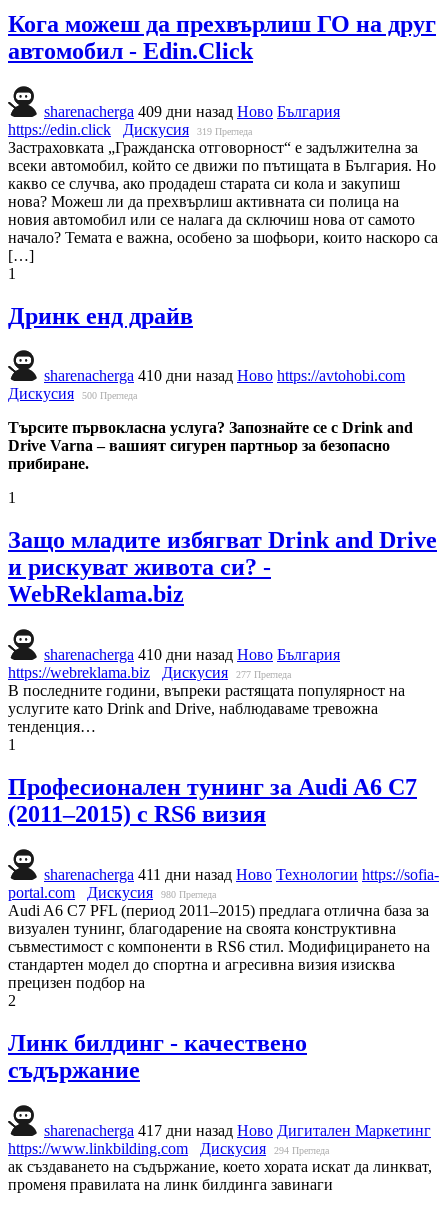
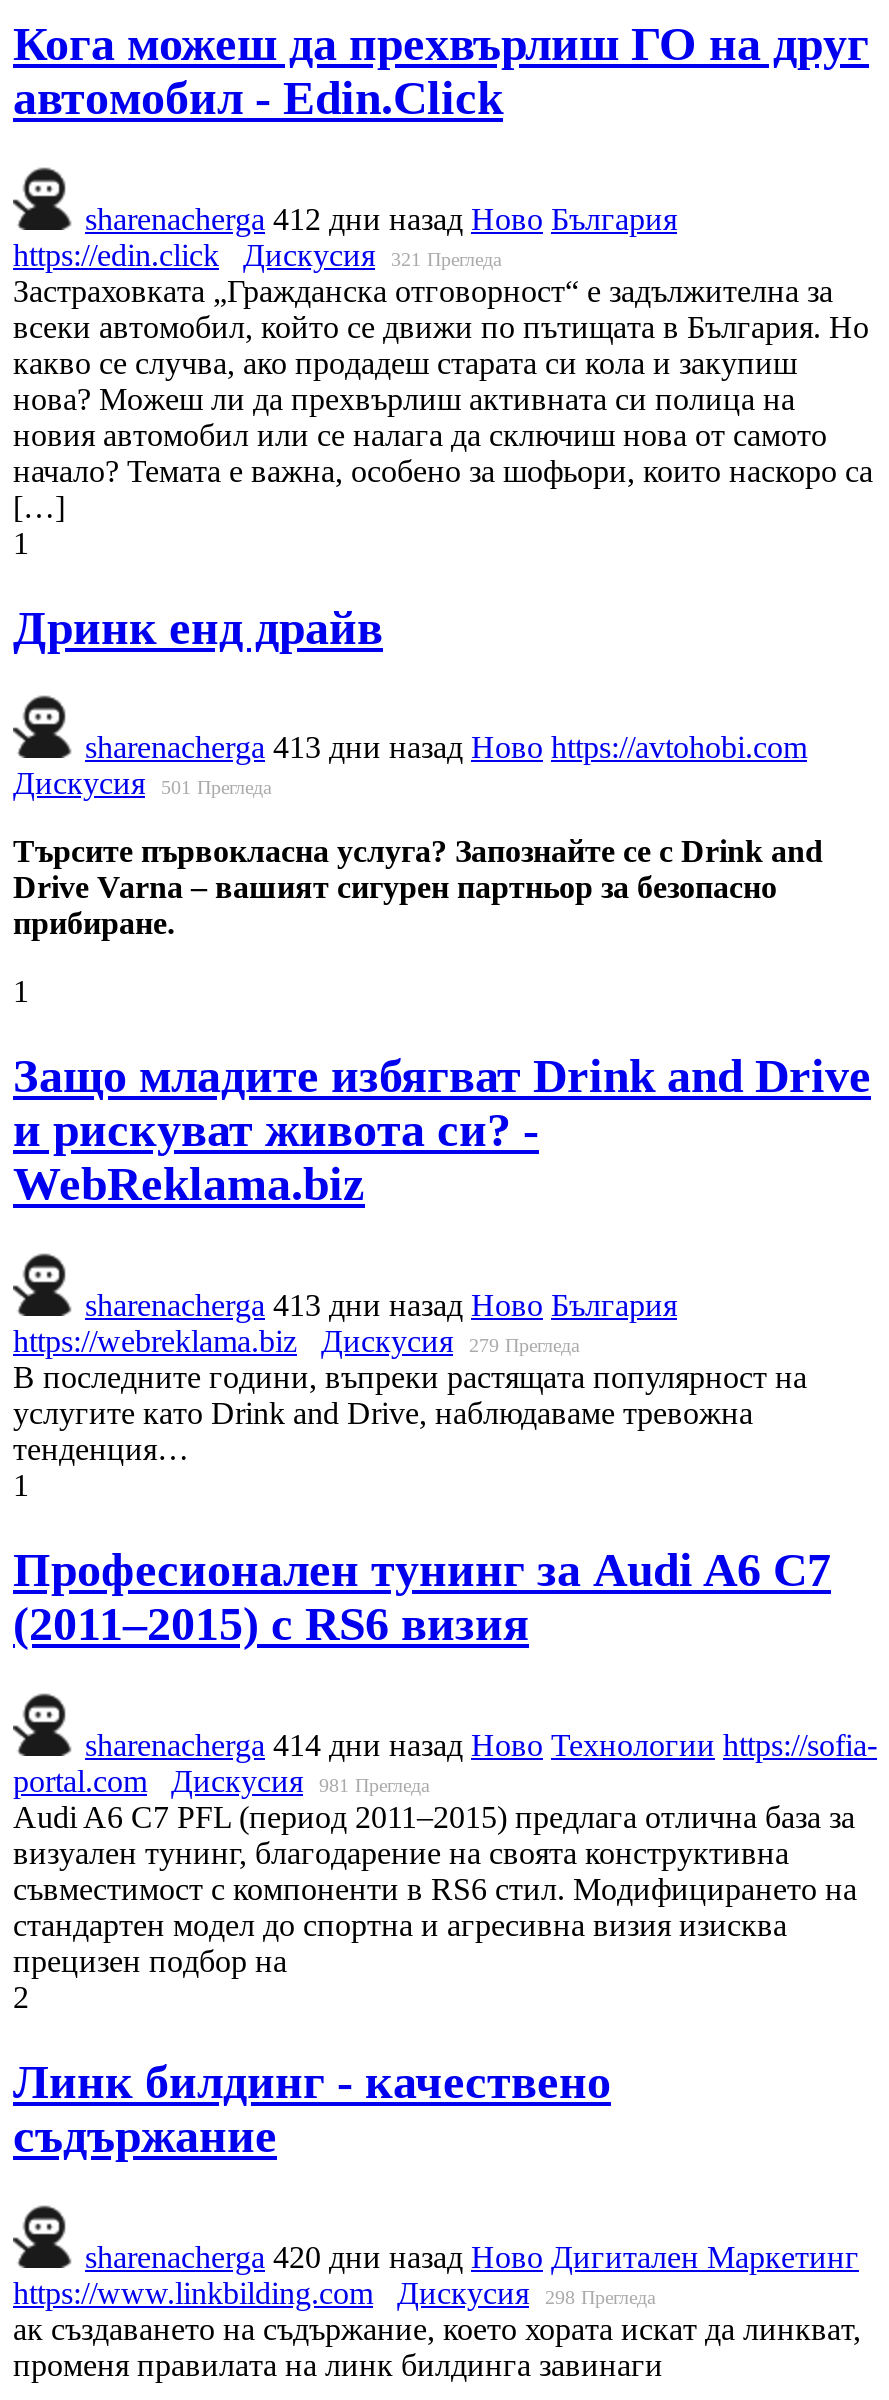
- sharenacherga 409 дни назад Ново България
+ sharenacherga 412 дни назад Ново България

- https://edin.click Дискусия 319 Прегледа
+ https://edin.click Дискусия 321 Прегледа

- sharenacherga 410 дни назад Ново https://avtohobi.com
+ sharenacherga 413 дни назад Ново https://avtohobi.com

- Дискусия 500 Прегледа
+ Дискусия 501 Прегледа

- sharenacherga 410 дни назад Ново България
+ sharenacherga 413 дни назад Ново България

- https://webreklama.biz Дискусия 277 Прегледа
+ https://webreklama.biz Дискусия 279 Прегледа

- sharenacherga 411 дни назад Ново Технологии https://sofia-
+ sharenacherga 414 дни назад Ново Технологии https://sofia-

- portal.com Дискусия 980 Прегледа
+ portal.com Дискусия 981 Прегледа

- sharenacherga 417 дни назад Ново Дигитален Маркетинг
+ sharenacherga 420 дни назад Ново Дигитален Маркетинг

- https://www.linkbilding.com Дискусия 294 Прегледа
+ https://www.linkbilding.com Дискусия 298 Прегледа
